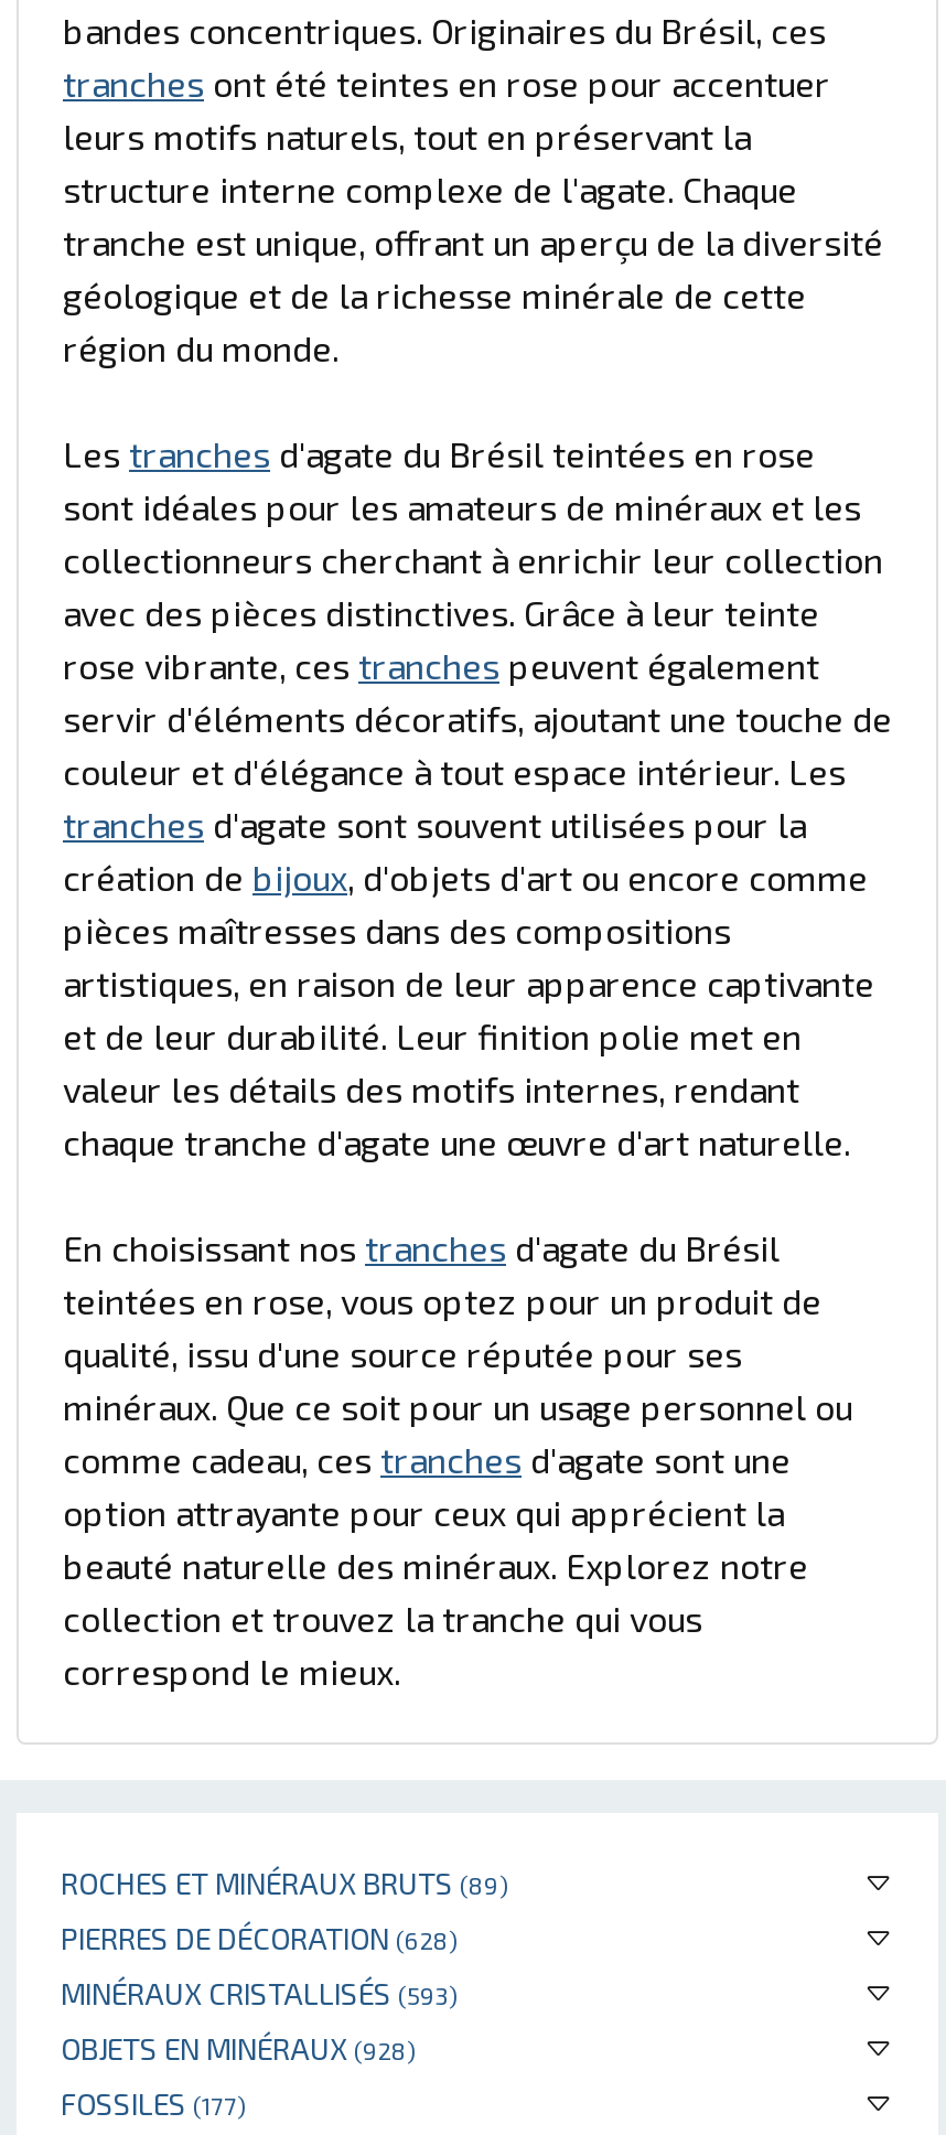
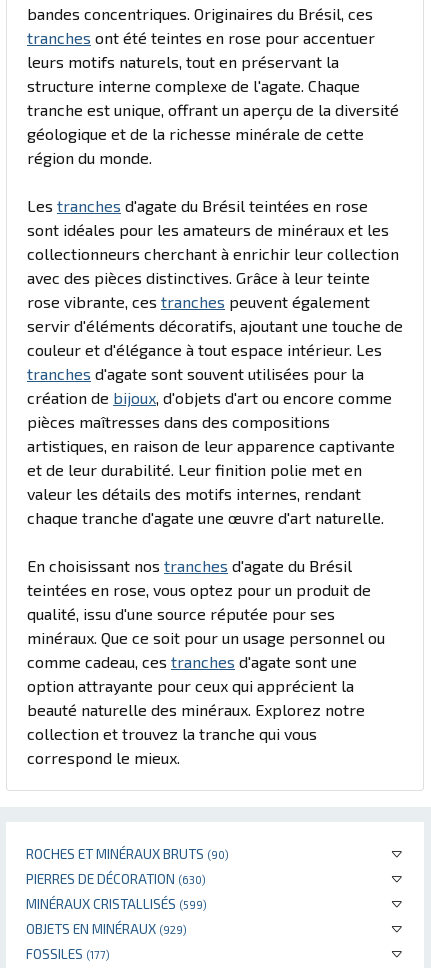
- ROCHES ET MINÉRAUX BRUTS (89)
+ ROCHES ET MINÉRAUX BRUTS (90)

- PIERRES DE DÉCORATION (628)
+ PIERRES DE DÉCORATION (630)

- MINÉRAUX CRISTALLISÉS (593)
+ MINÉRAUX CRISTALLISÉS (599)

- OBJETS EN MINÉRAUX (928)
+ OBJETS EN MINÉRAUX (929)
